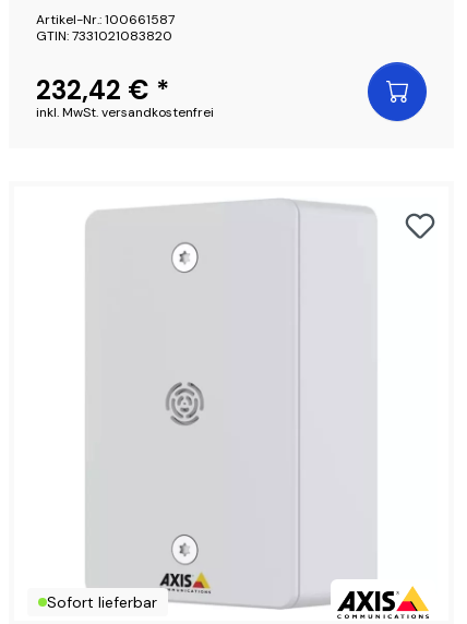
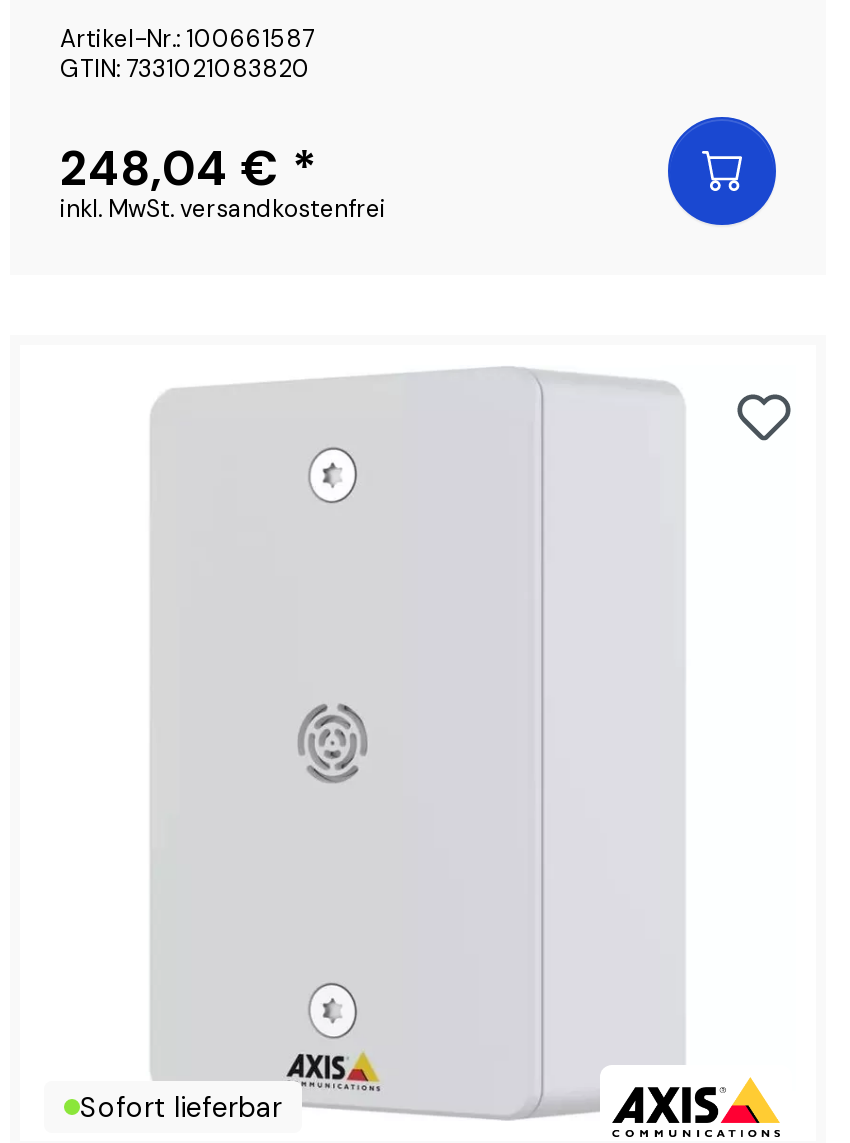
- 232,42 € *
+ 248,04 € *
